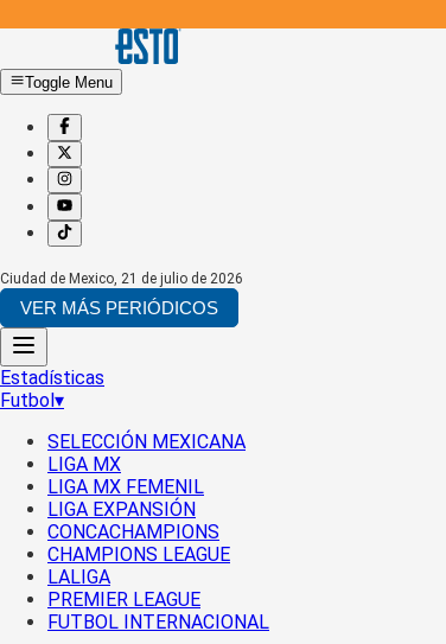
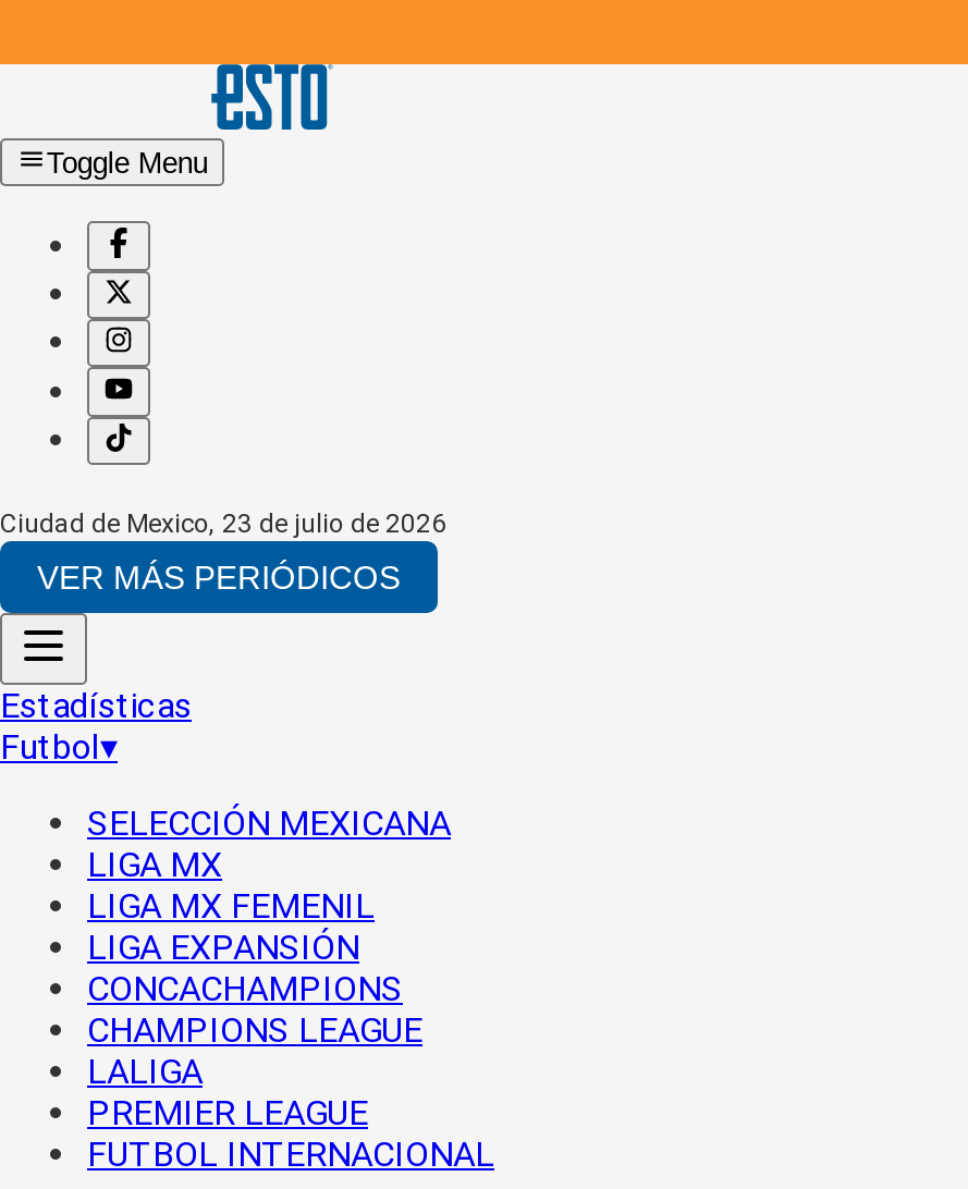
- Ciudad de Mexico, 21 de julio de 2026
+ Ciudad de Mexico, 23 de julio de 2026
